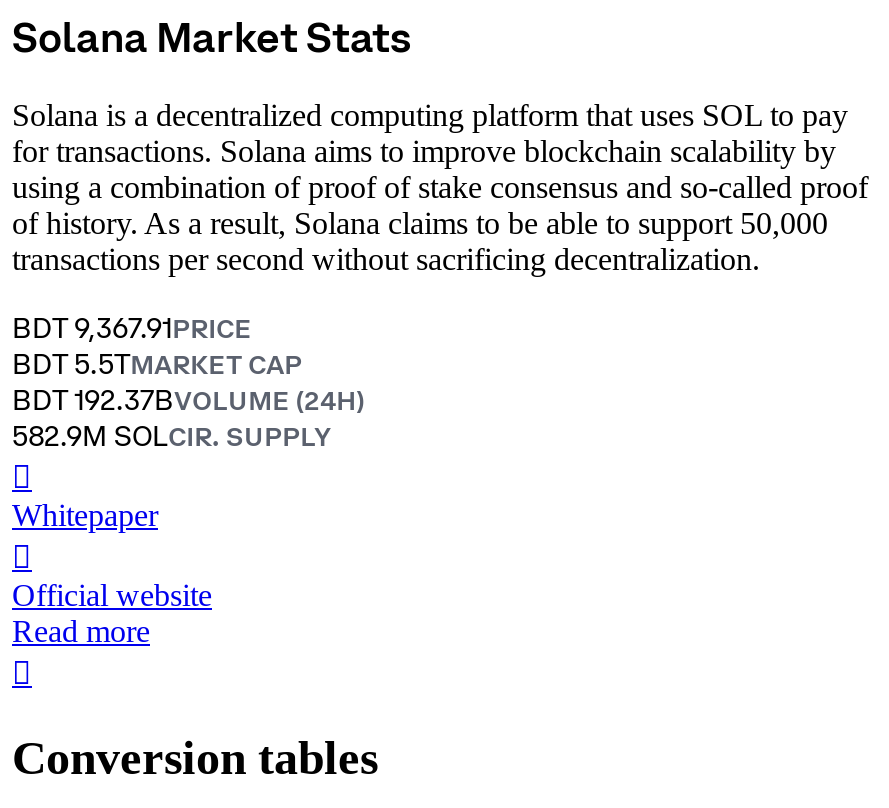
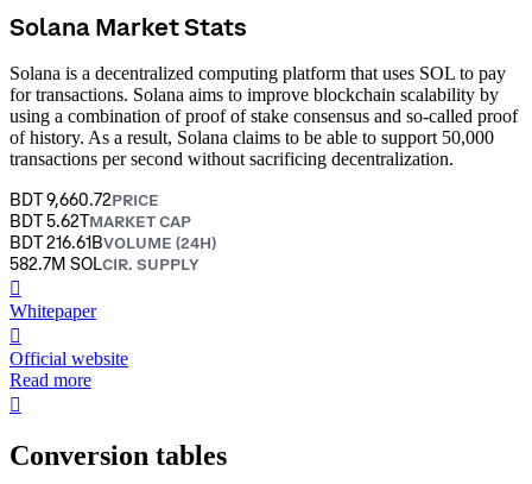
- BDT 9,367.91PRICE
+ BDT 9,660.72PRICE

- BDT 5.5TMARKET CAP
+ BDT 5.62TMARKET CAP

- BDT 192.37BVOLUME (24H)
+ BDT 216.61BVOLUME (24H)

- 582.9M SOLCIR. SUPPLY
+ 582.7M SOLCIR. SUPPLY
